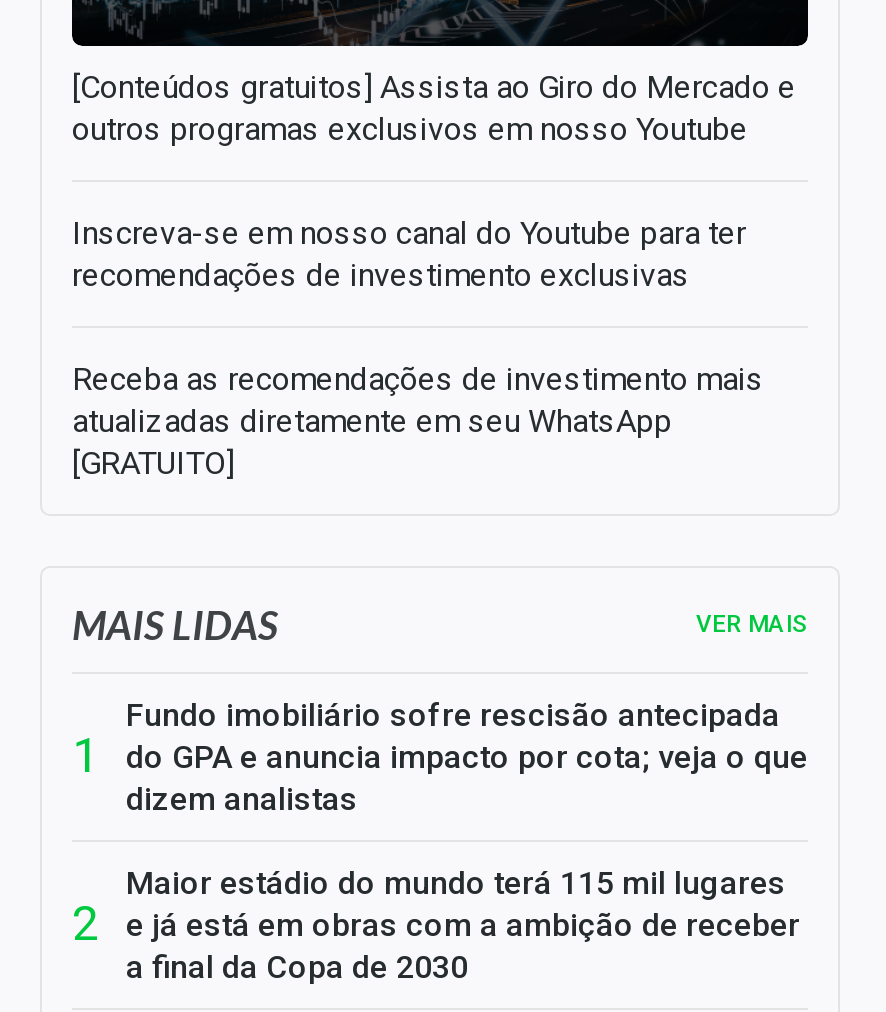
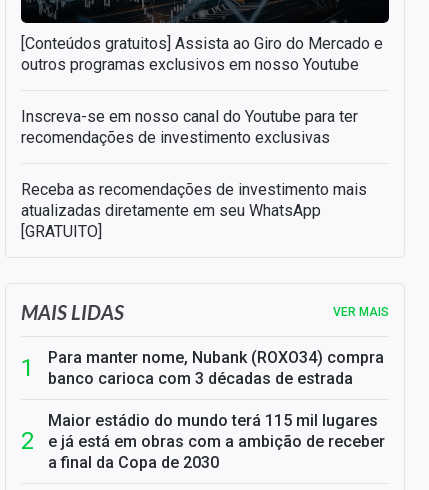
- Fundo imobiliário sofre rescisão antecipada
- do GPA e anuncia impacto por cota; veja o que
- dizem analistas
+ Para manter nome, Nubank (ROXO34) compra
+ banco carioca com 3 décadas de estrada
